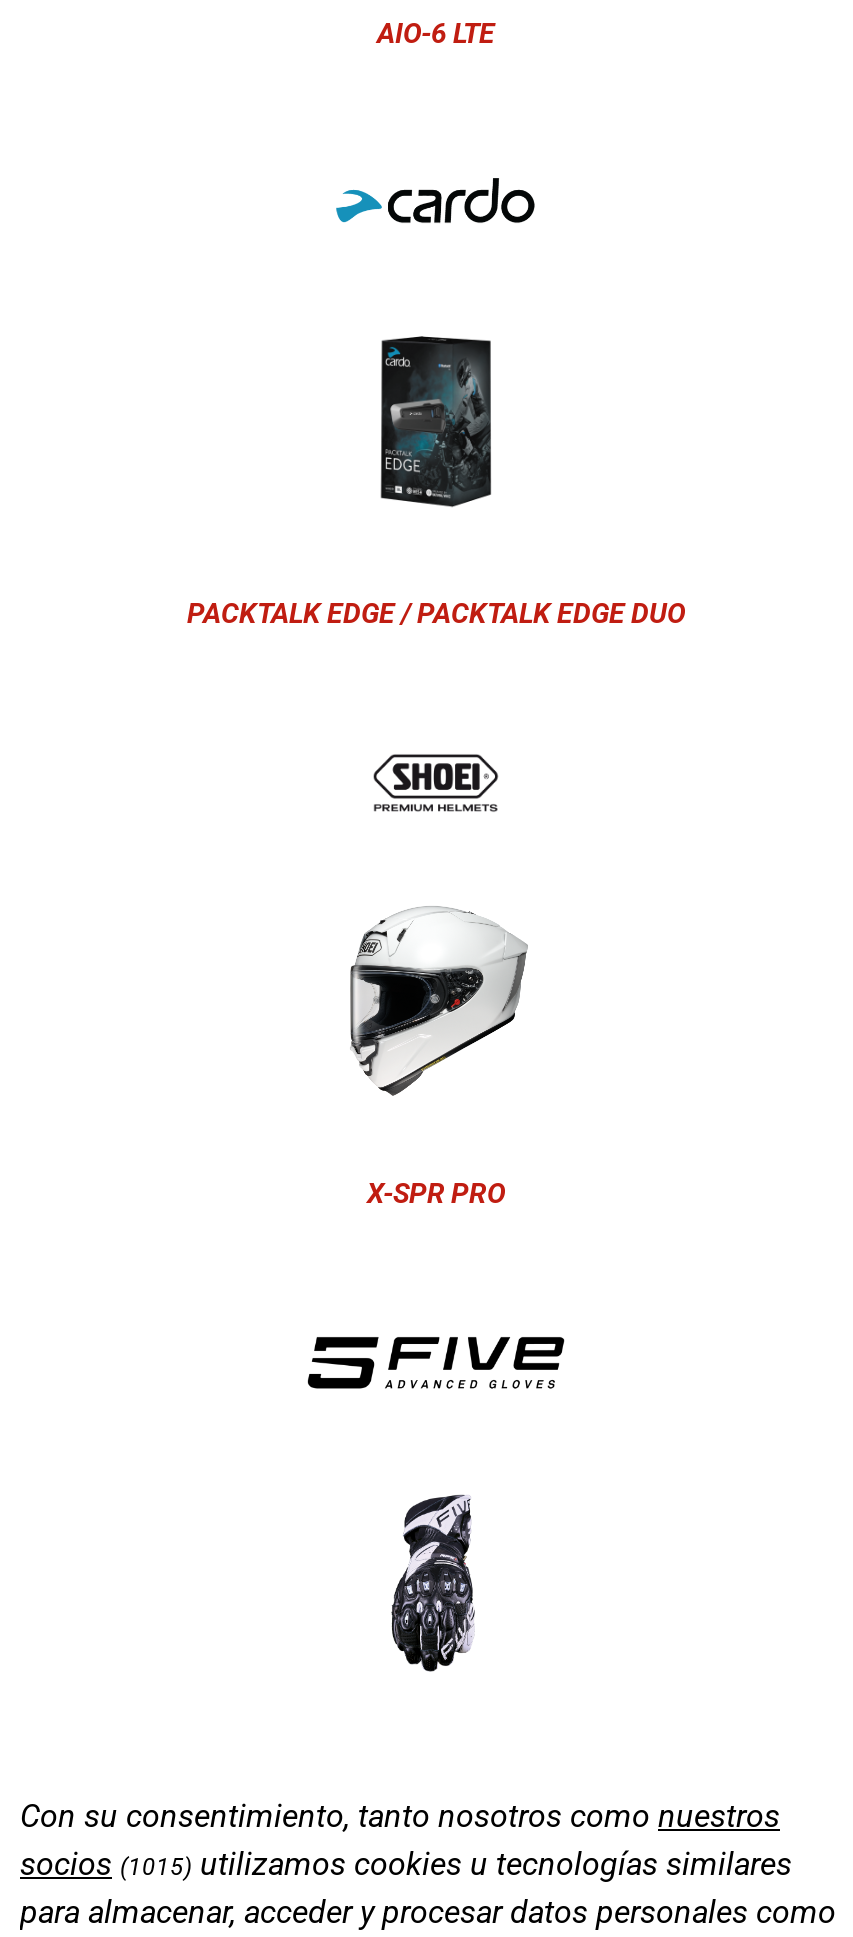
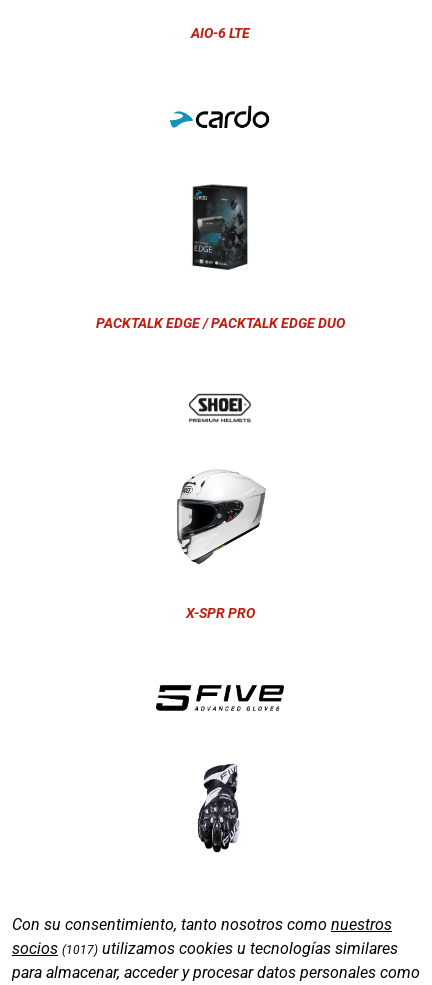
- socios (1015) utilizamos cookies u tecnologías similares
+ socios (1017) utilizamos cookies u tecnologías similares
